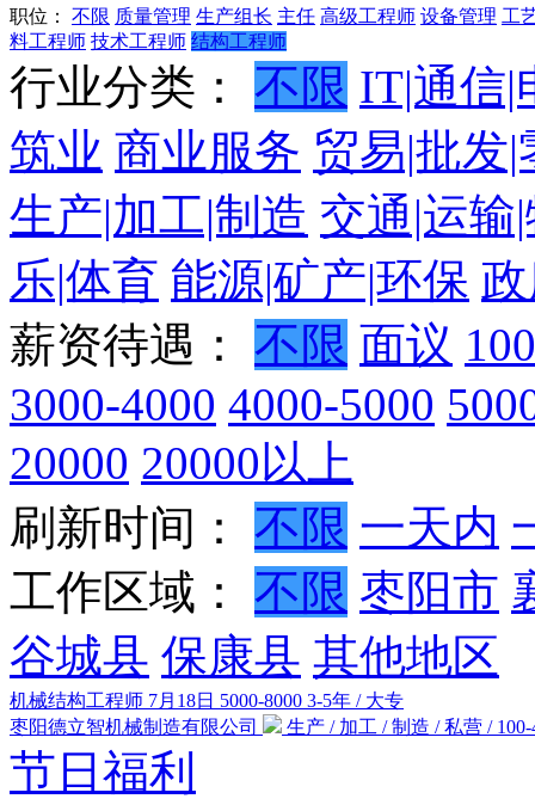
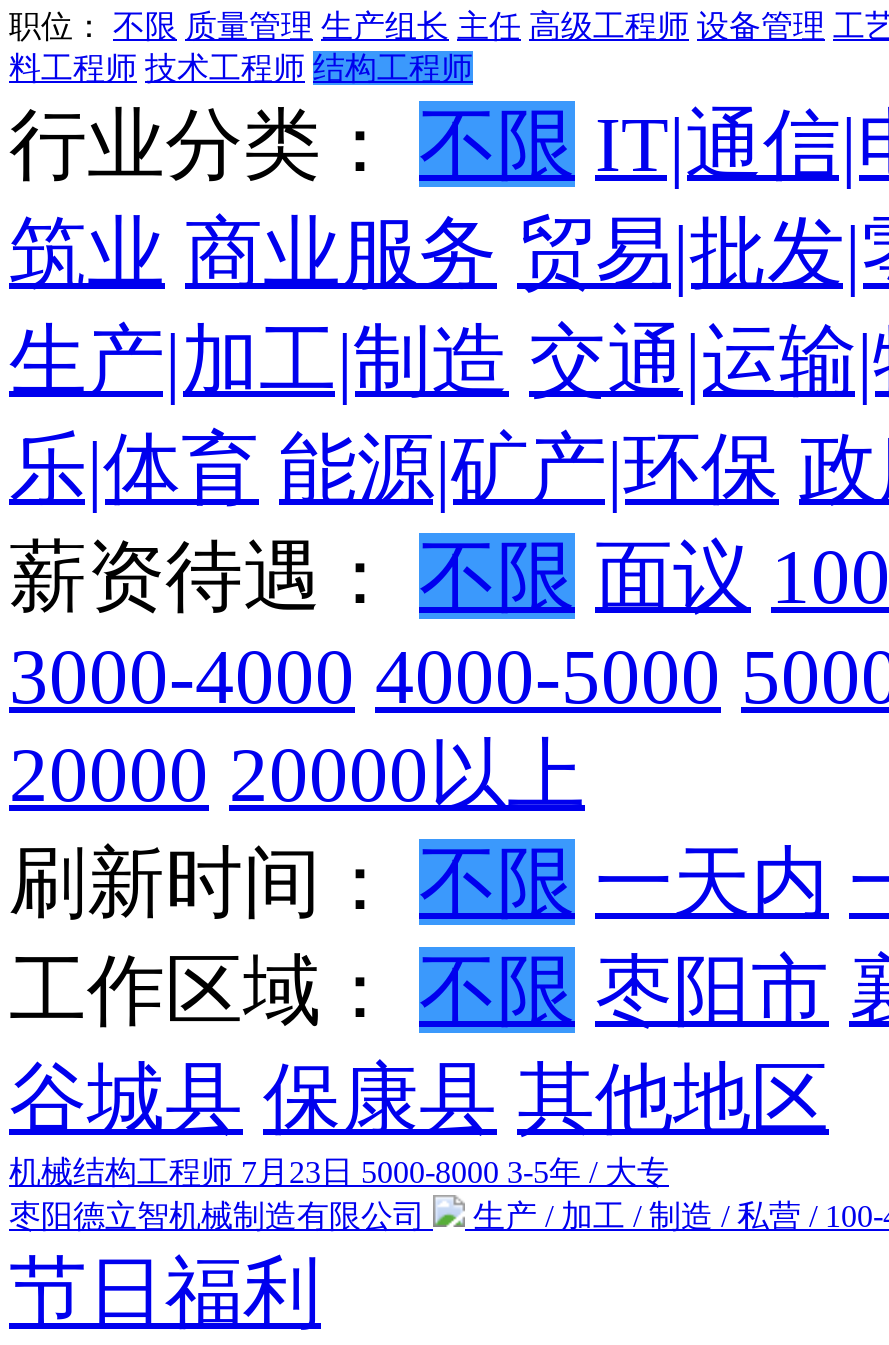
- 机械结构工程师 7月18日 5000-8000 3-5年 / 大专
+ 机械结构工程师 7月23日 5000-8000 3-5年 / 大专
